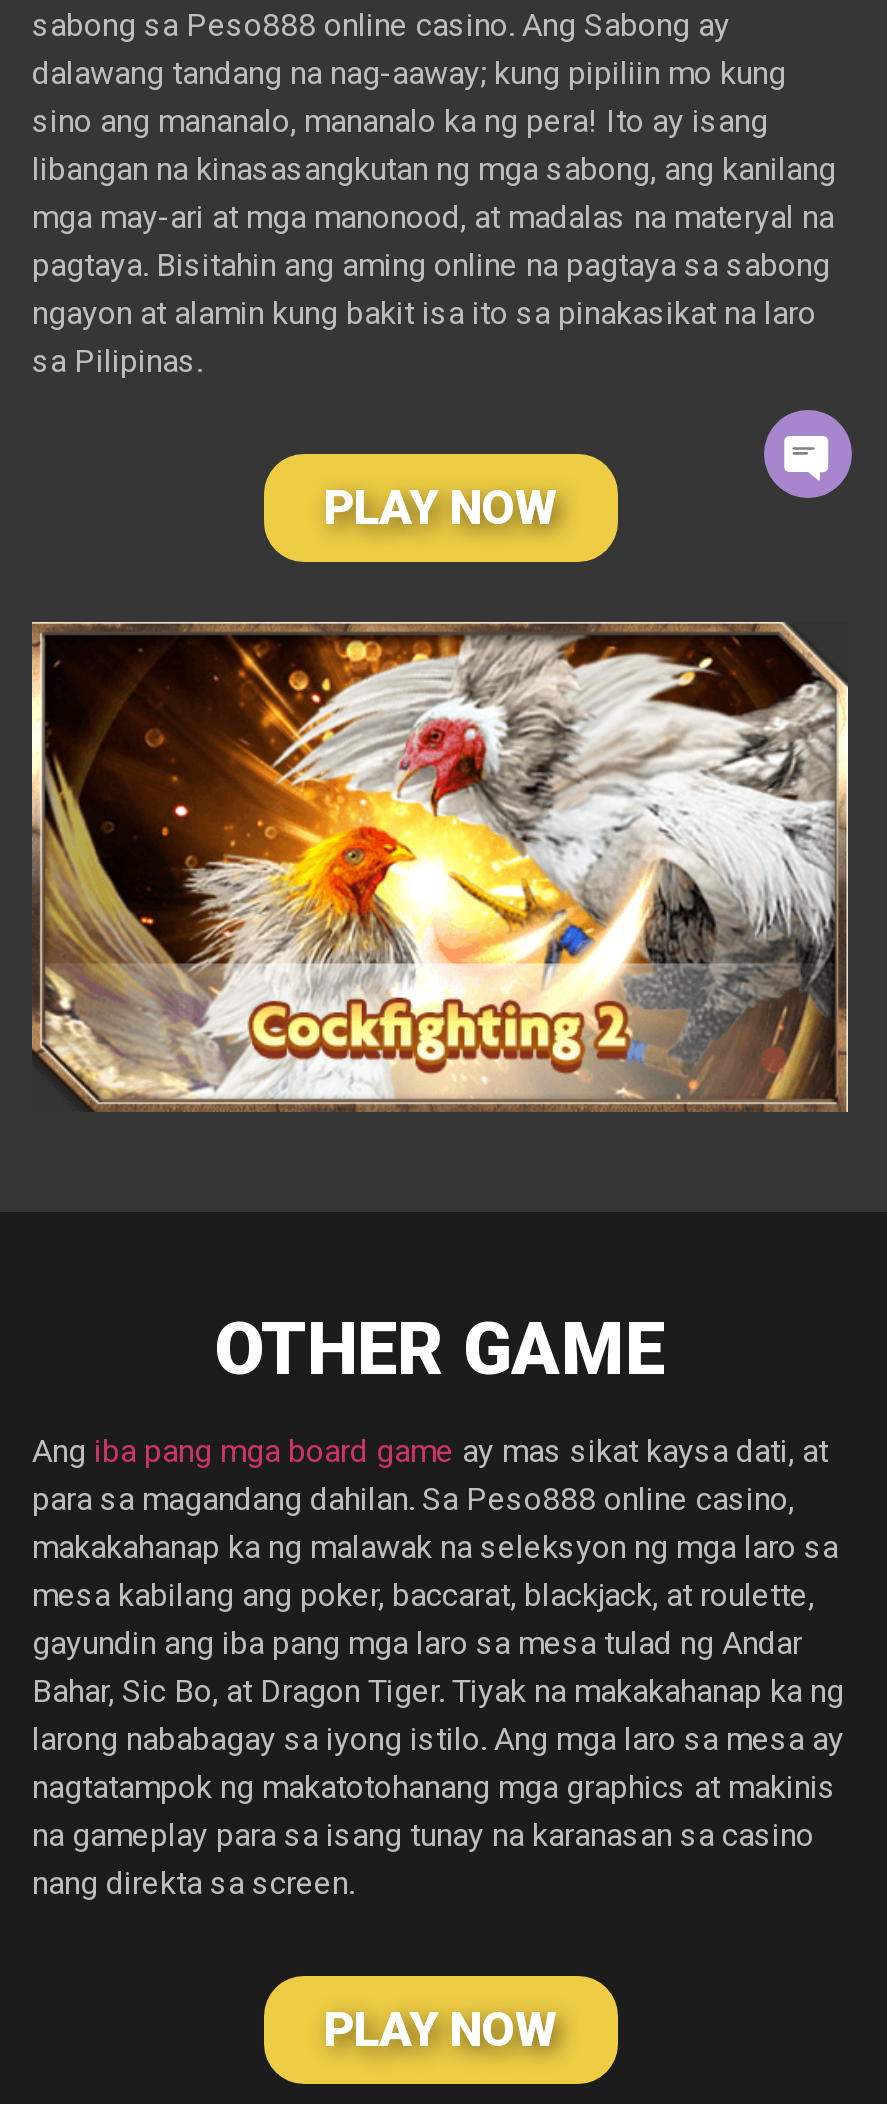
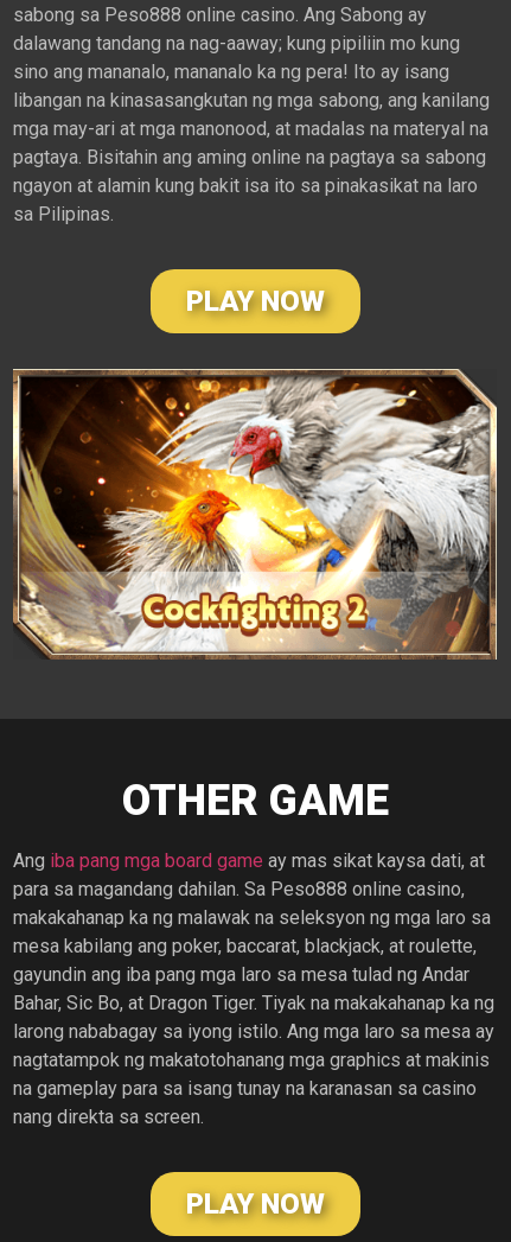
- [image]
